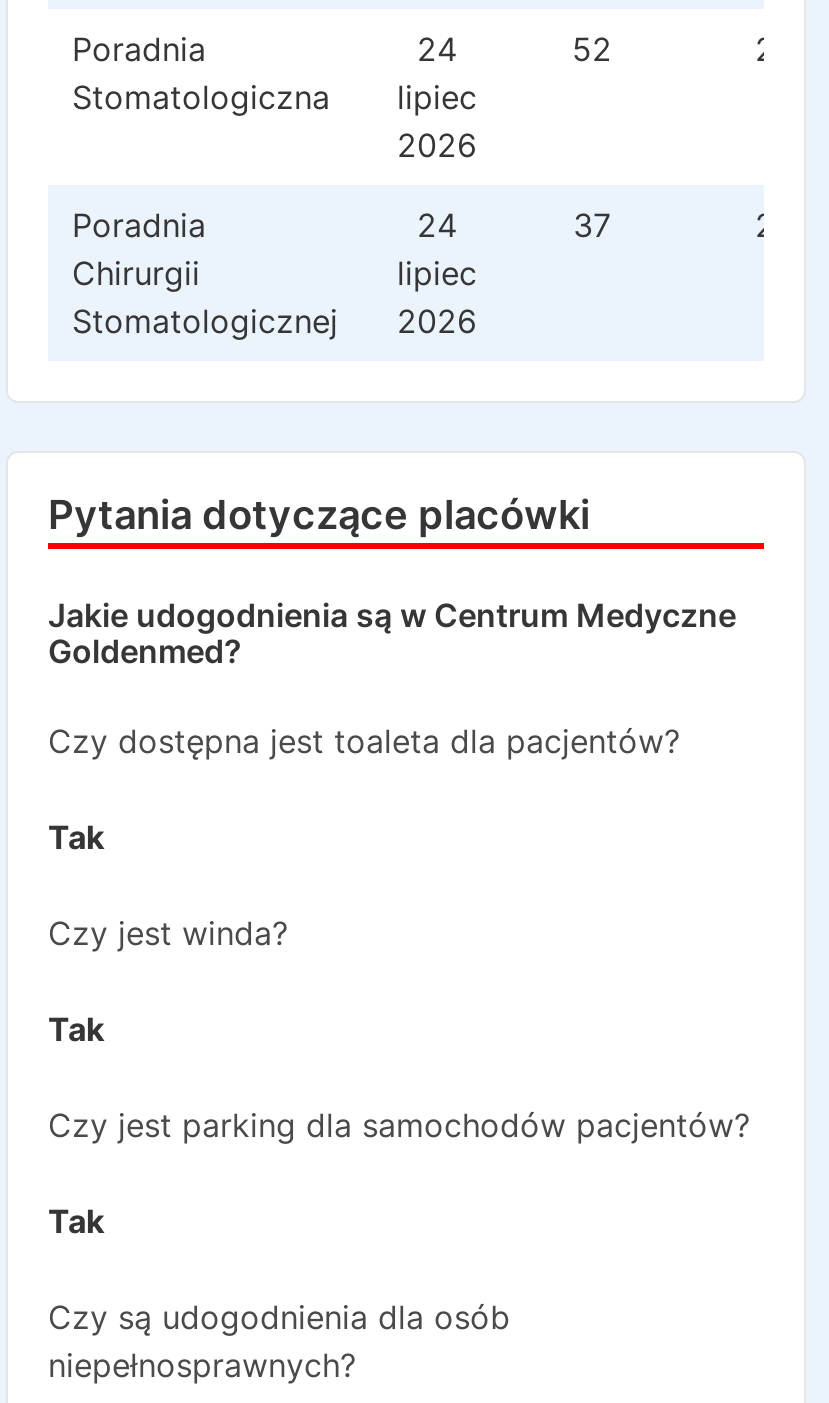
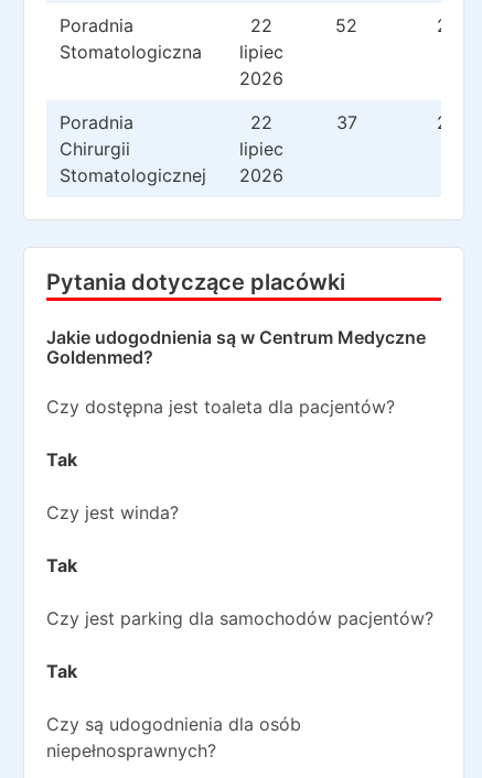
- 24
+ 22

- 24
+ 22
